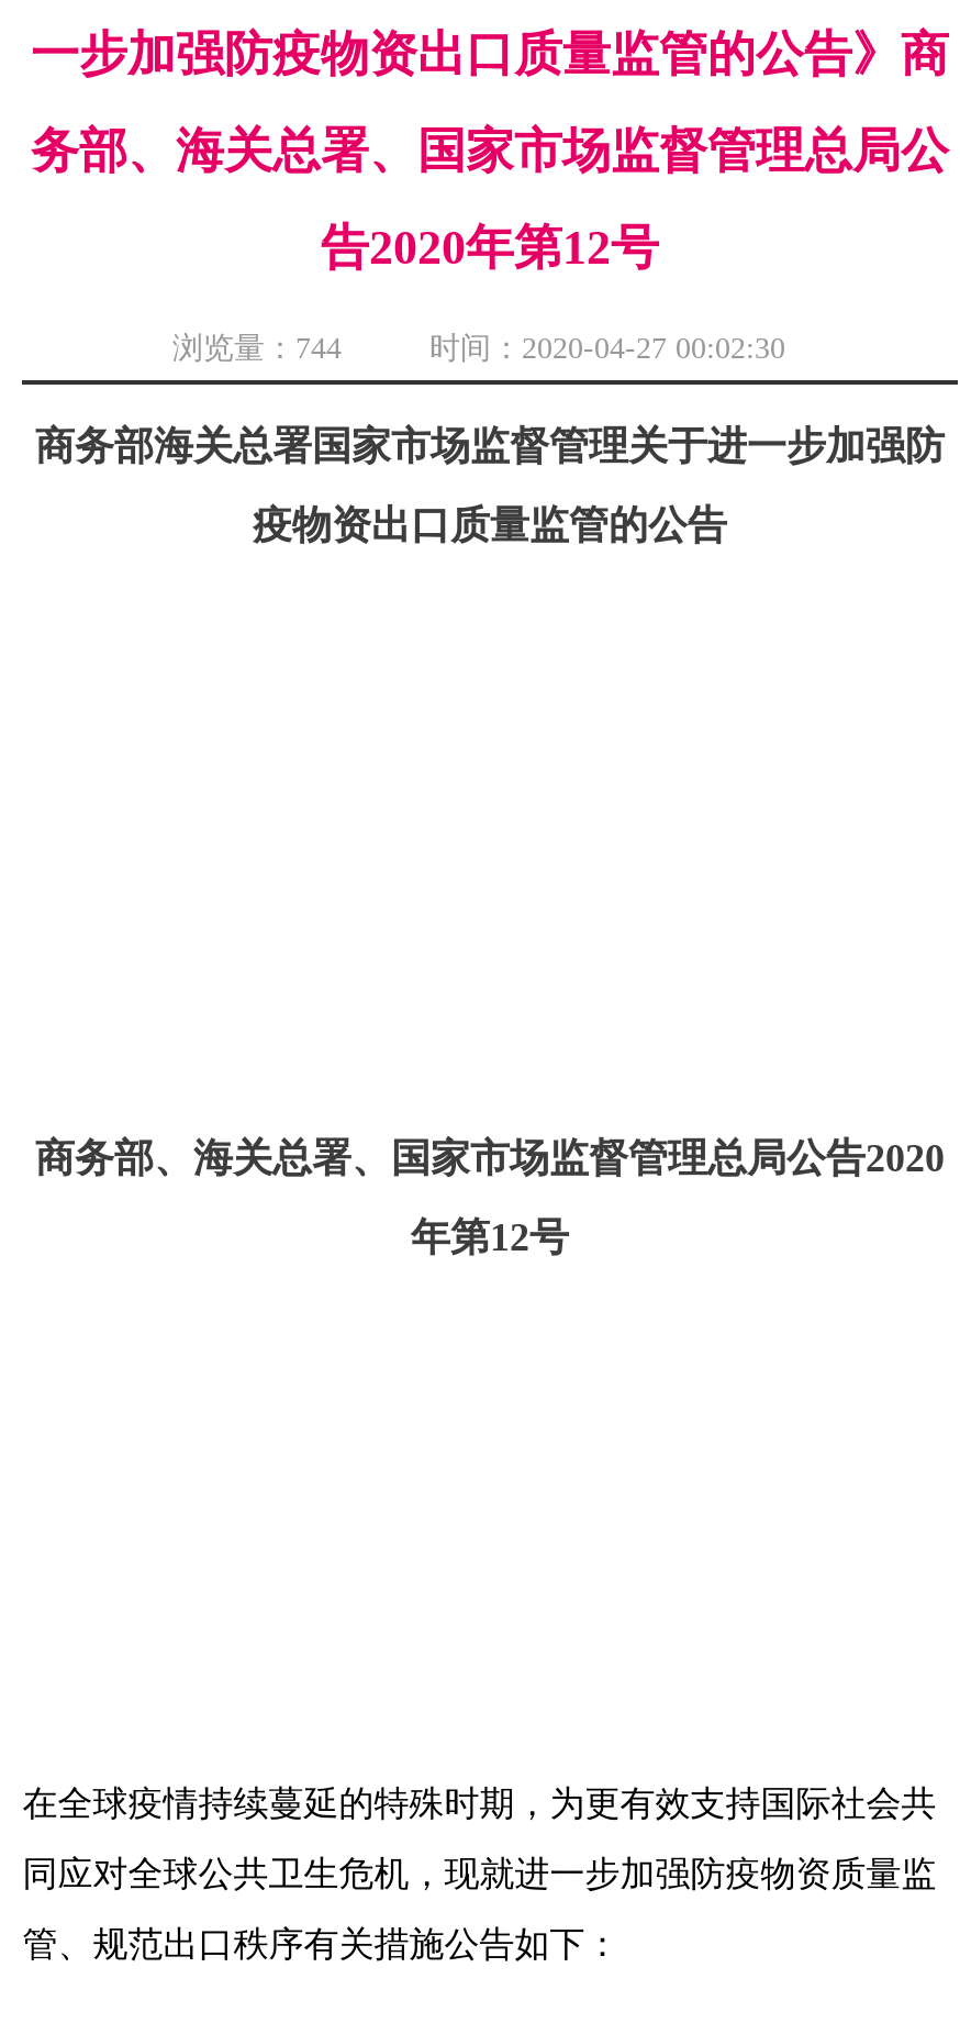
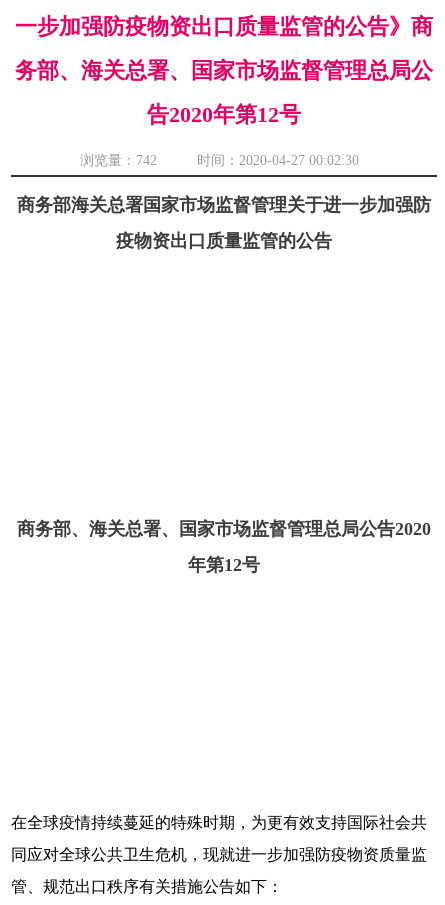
- 浏览量：744 时间：2020-04-27 00:02:30
+ 浏览量：742 时间：2020-04-27 00:02:30
